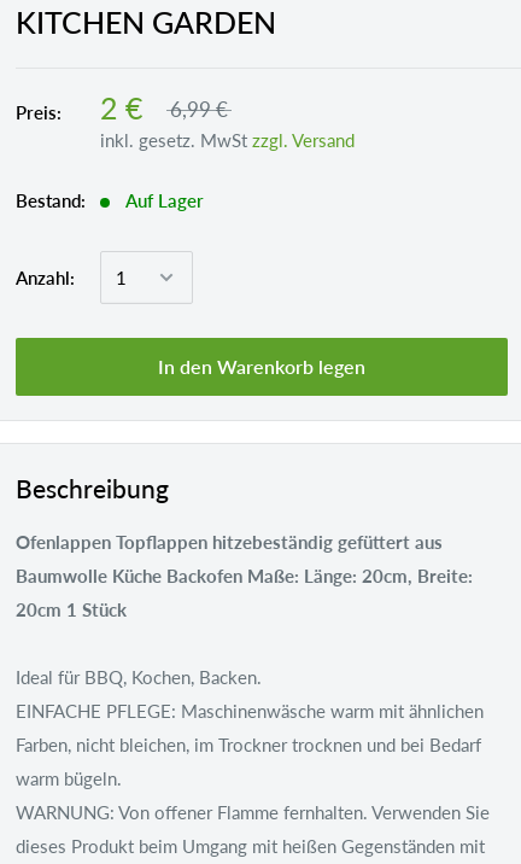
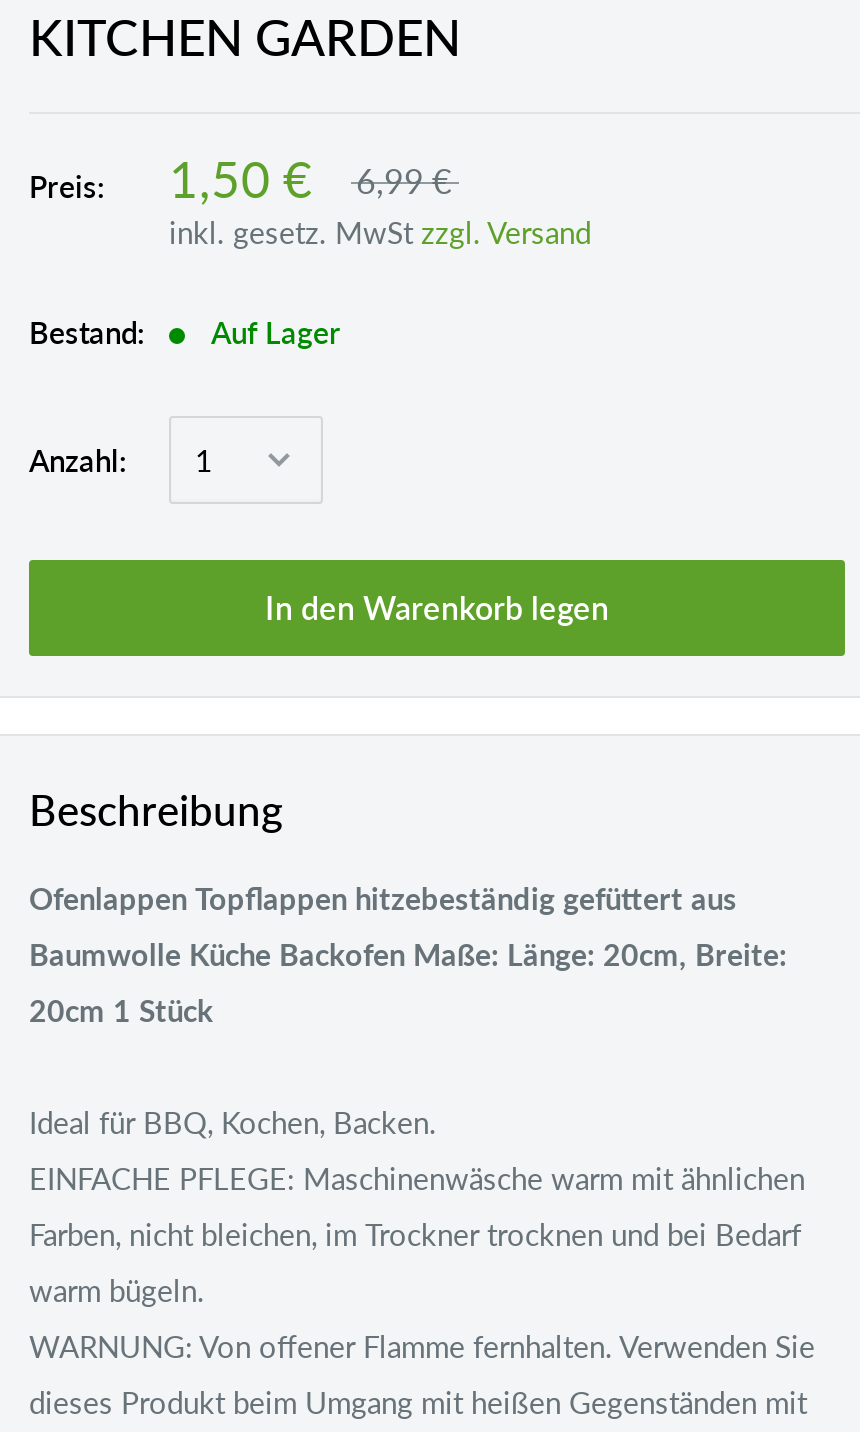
- Preis: 2 € 6,99 €
+ Preis: 1,50 € 6,99 €
